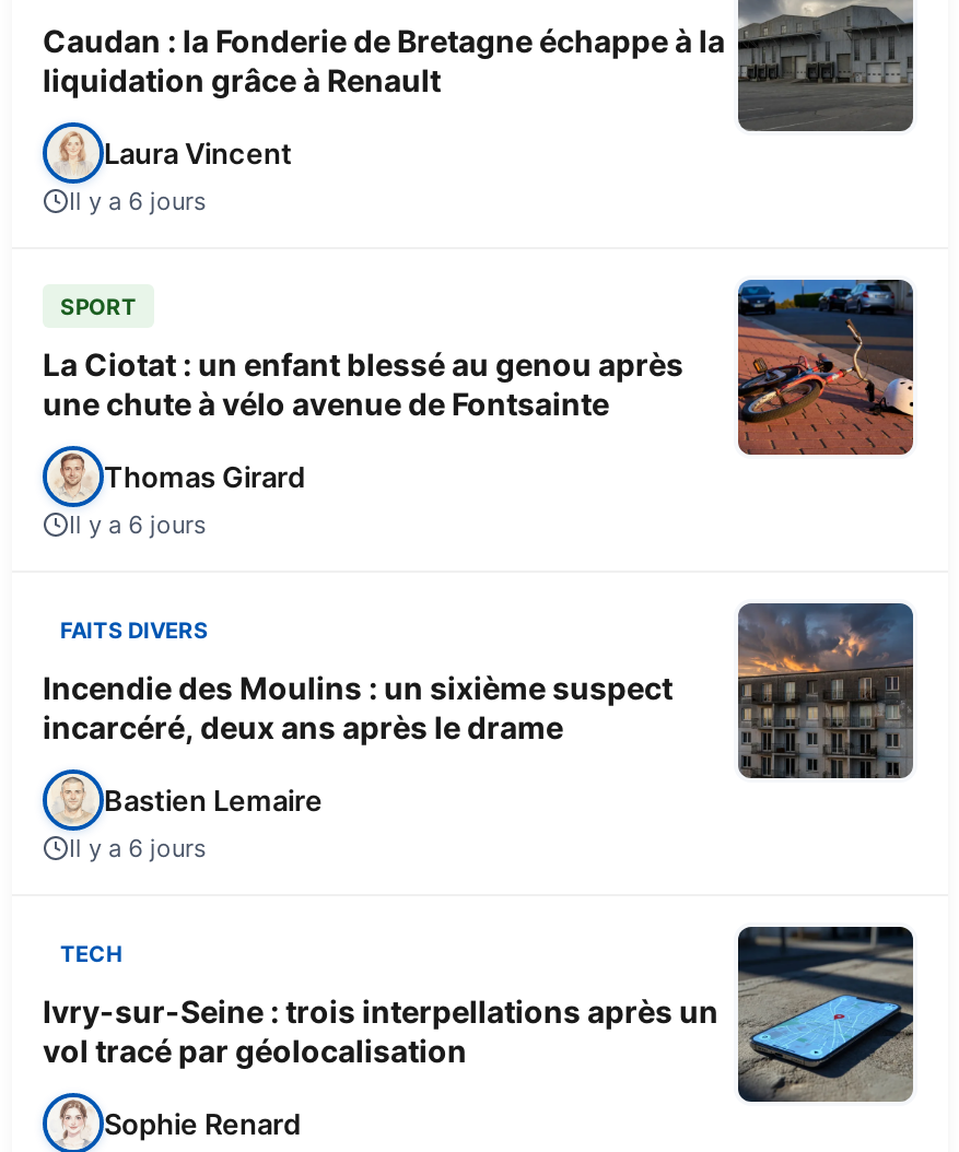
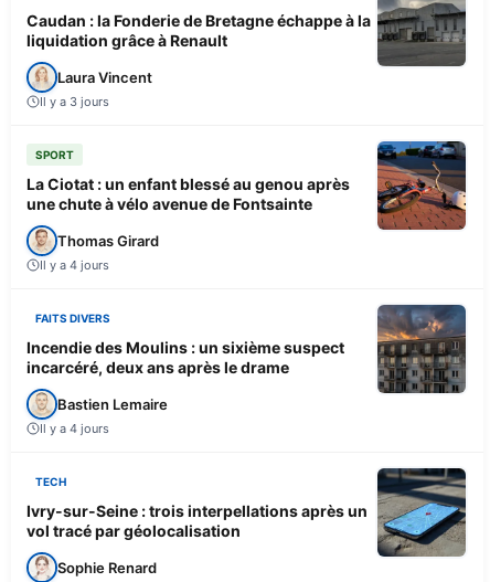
- Il y a 6 jours
+ Il y a 3 jours

- Il y a 6 jours
+ Il y a 4 jours

- Il y a 6 jours
+ Il y a 4 jours
